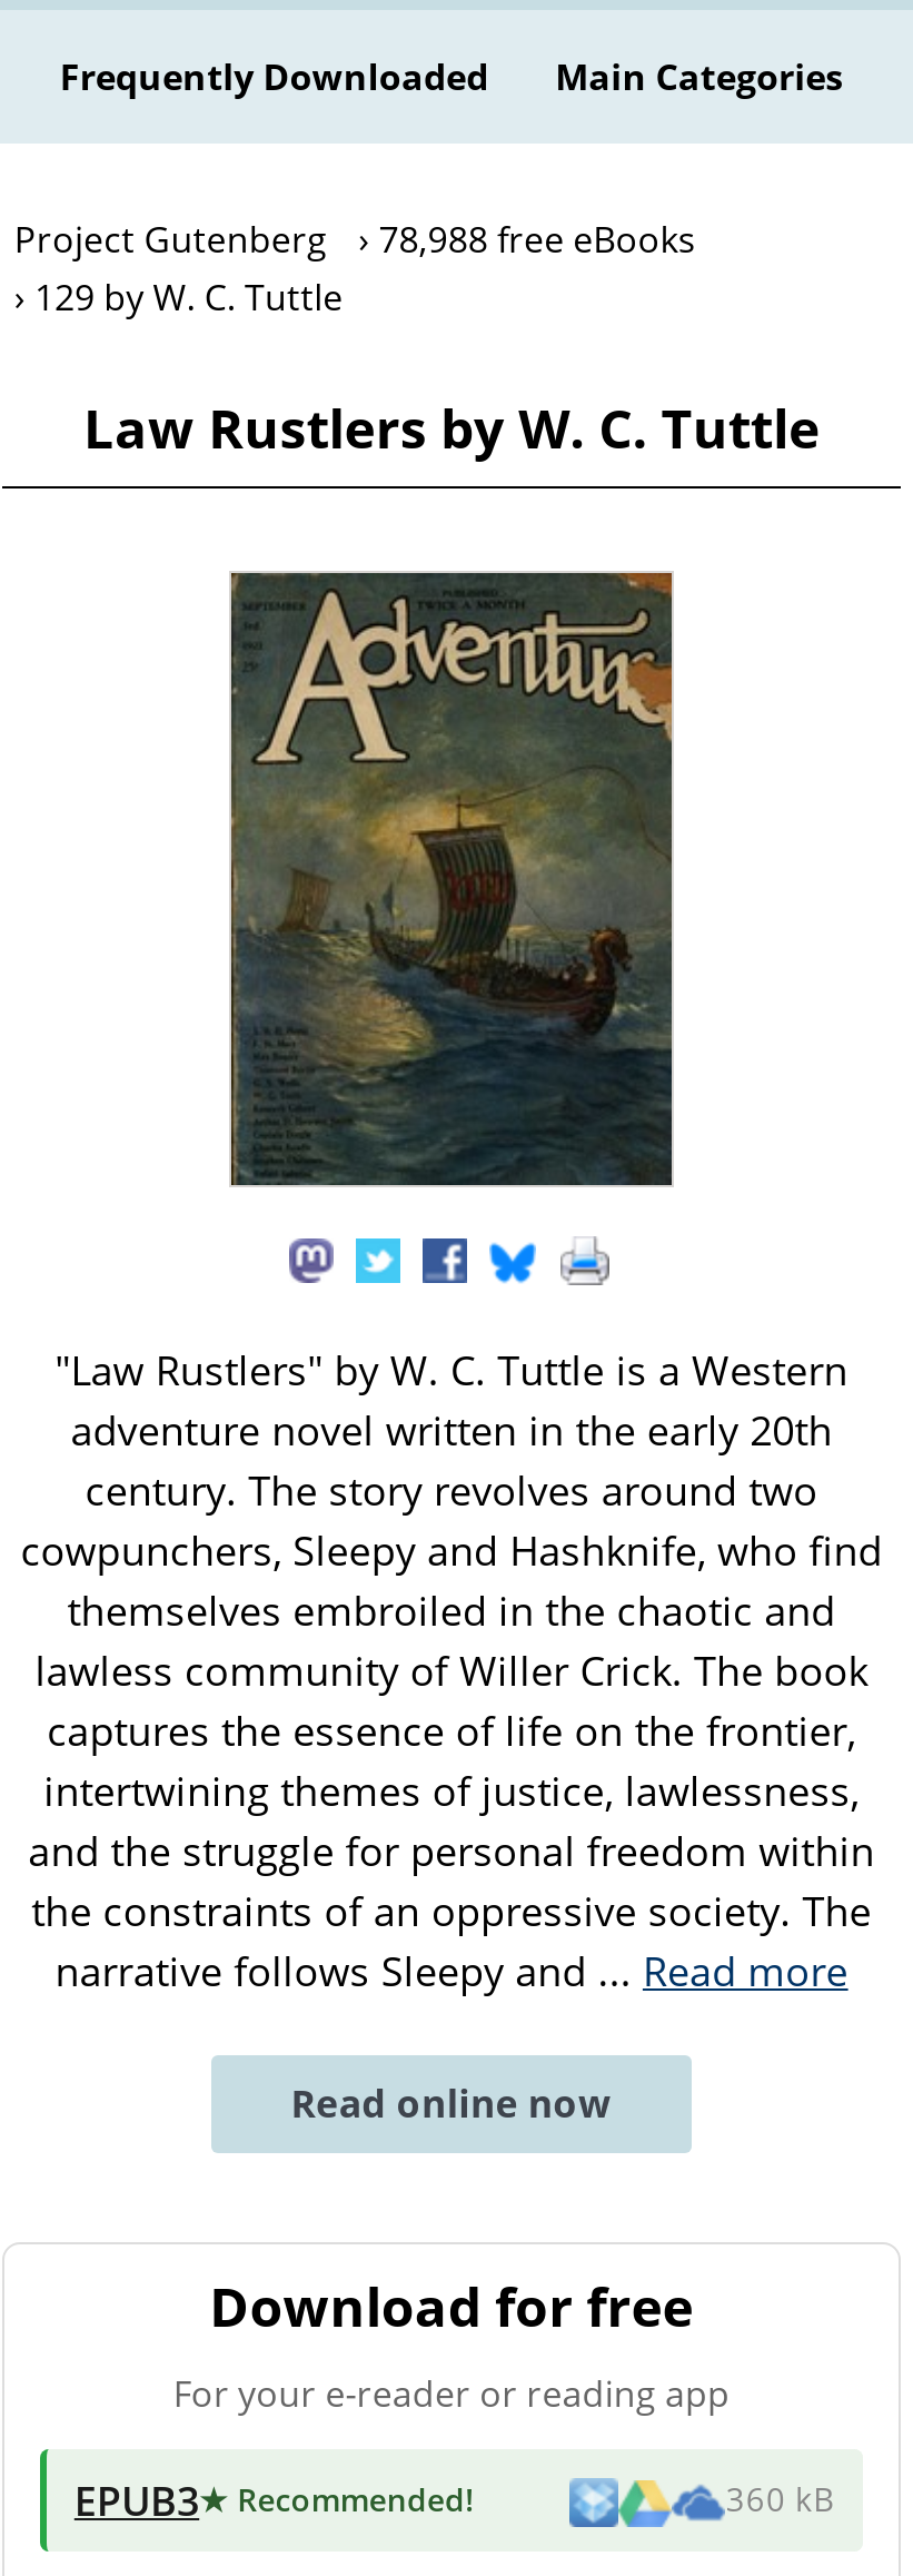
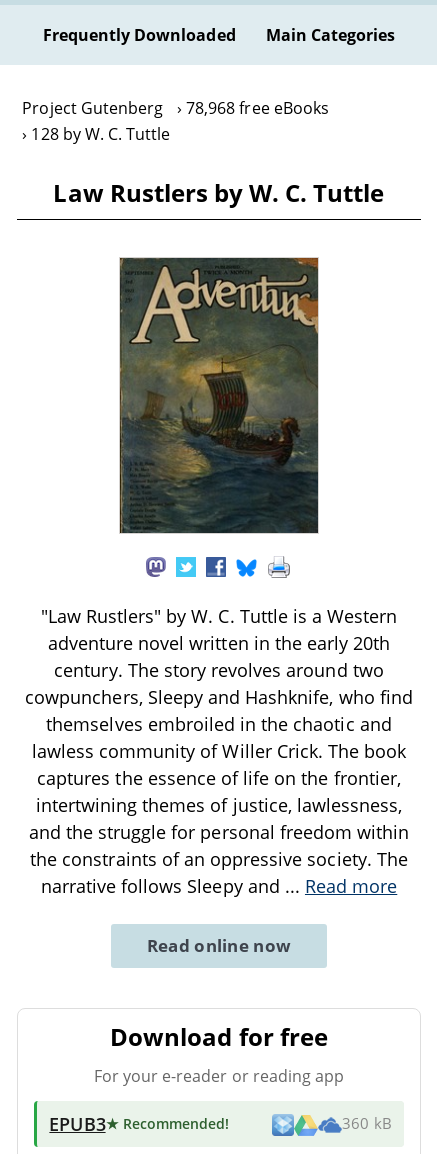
- Project Gutenberg 78,988 free eBooks
+ Project Gutenberg 78,968 free eBooks

- 129 by W. C. Tuttle
+ 128 by W. C. Tuttle
